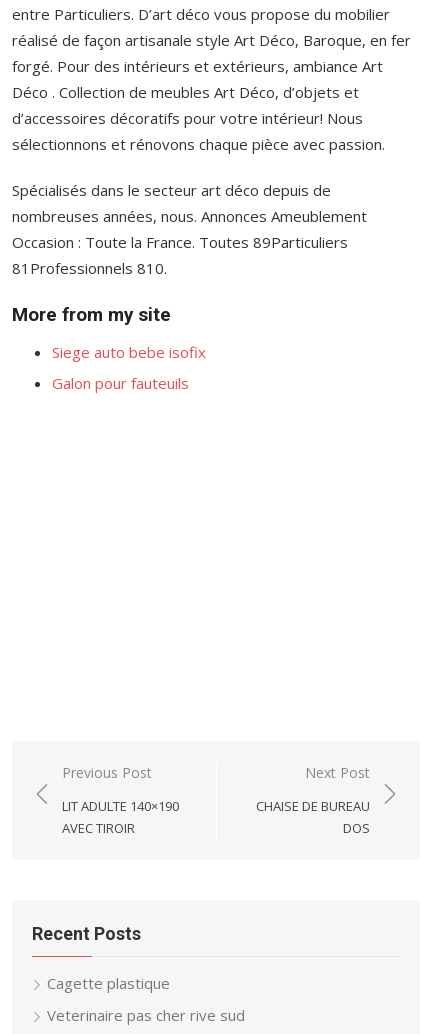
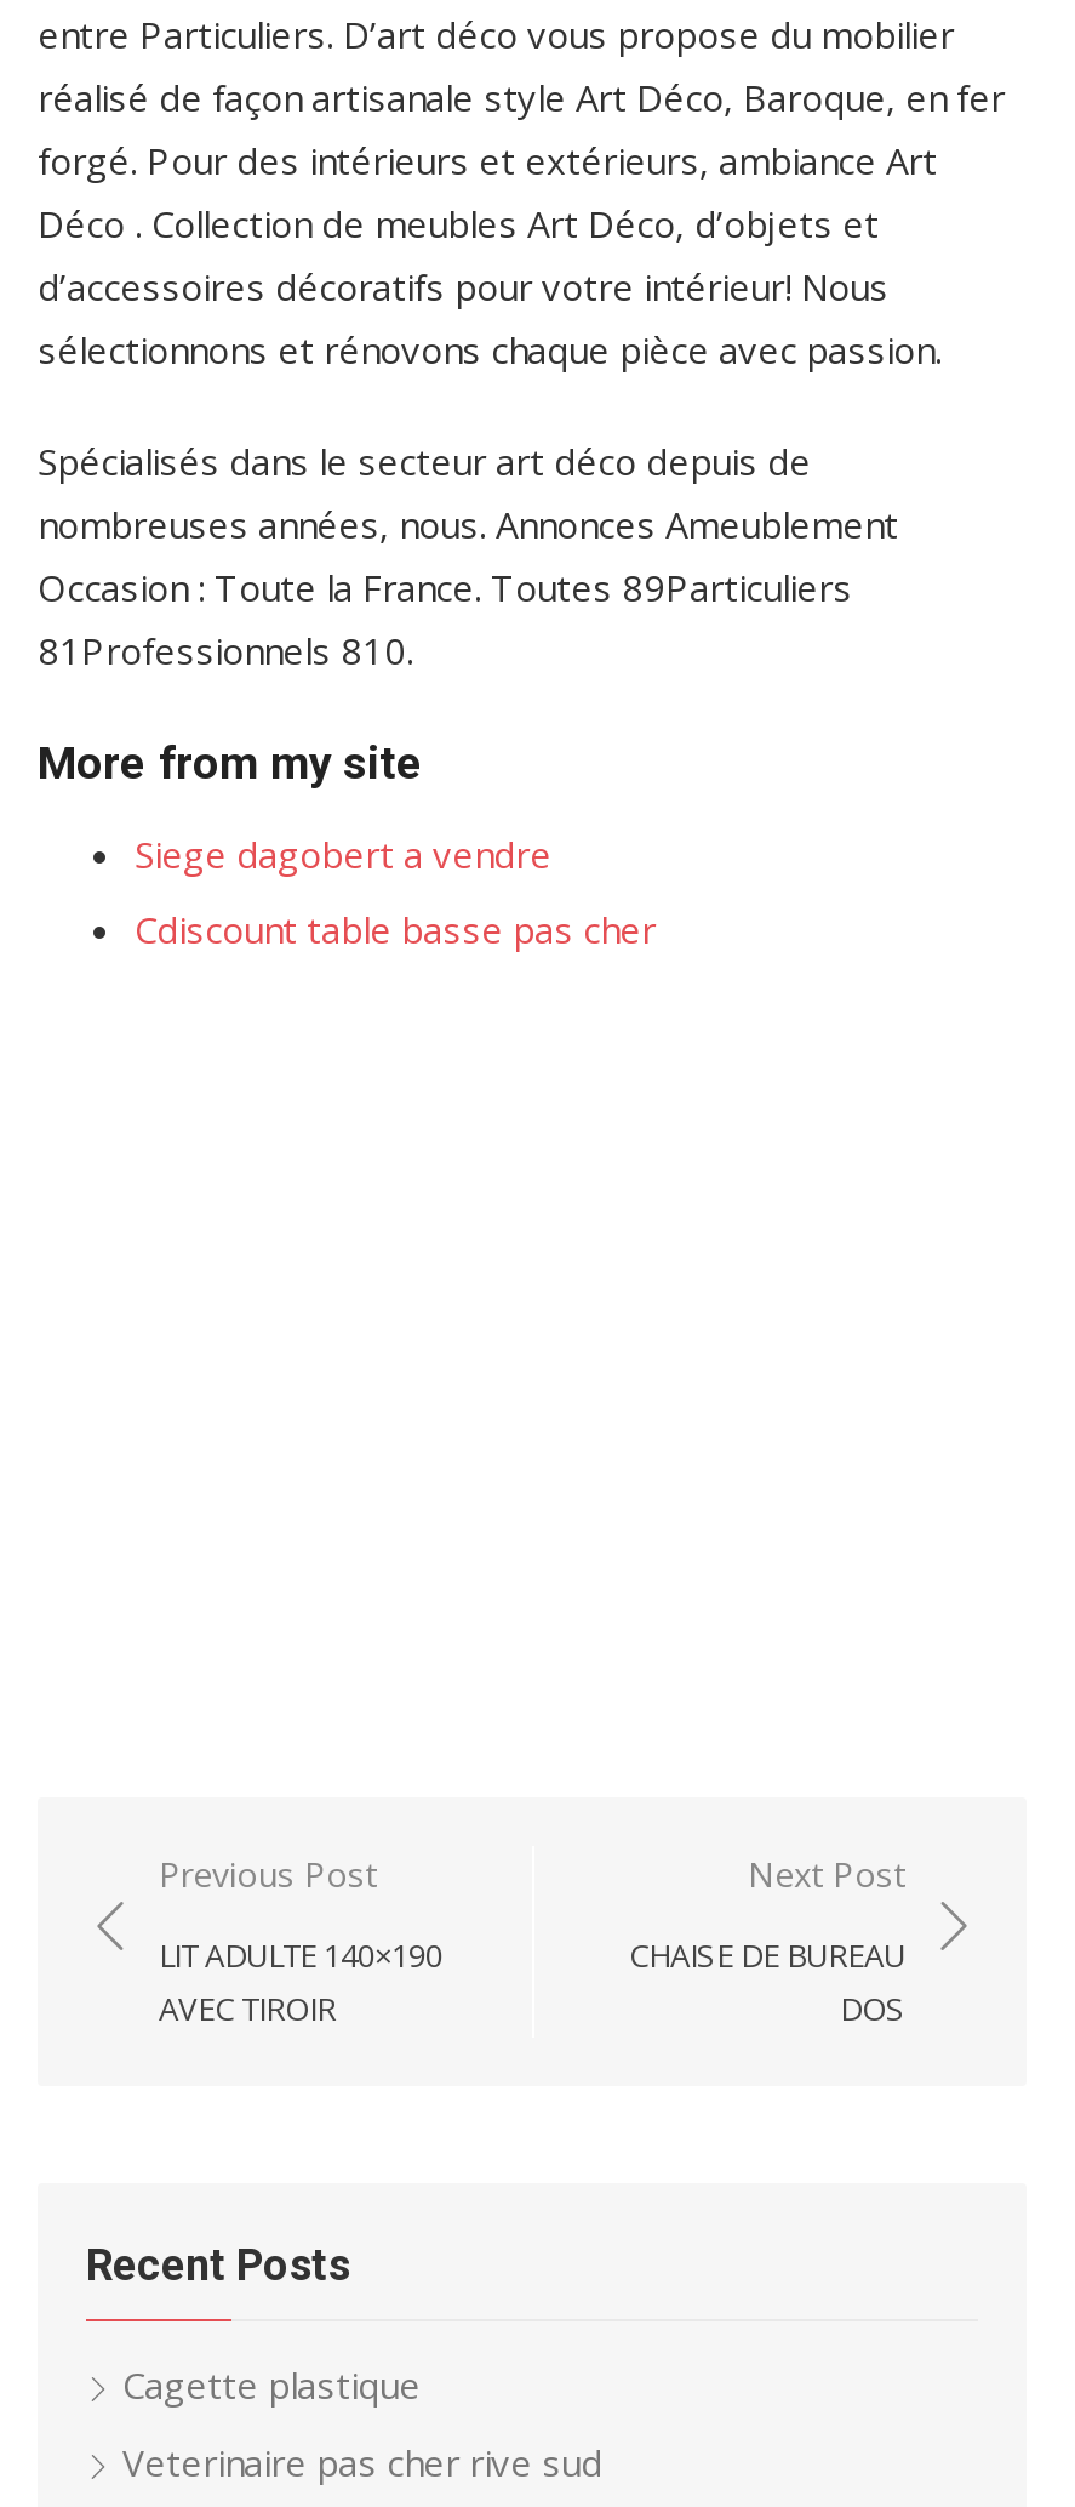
- Siege auto bebe isofix
+ Siege dagobert a vendre

- Galon pour fauteuils
+ Cdiscount table basse pas cher
